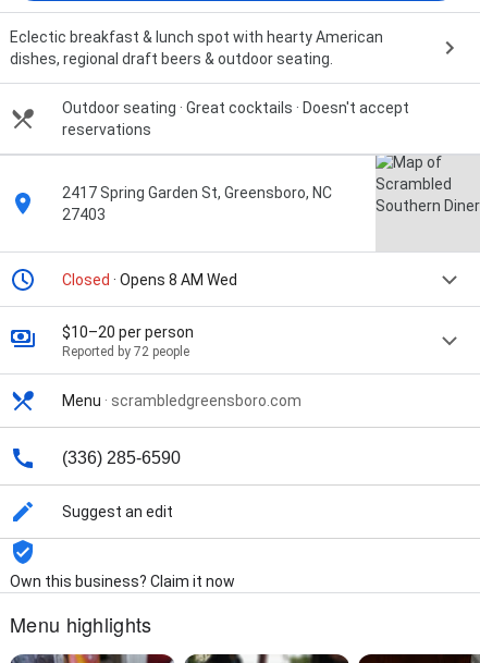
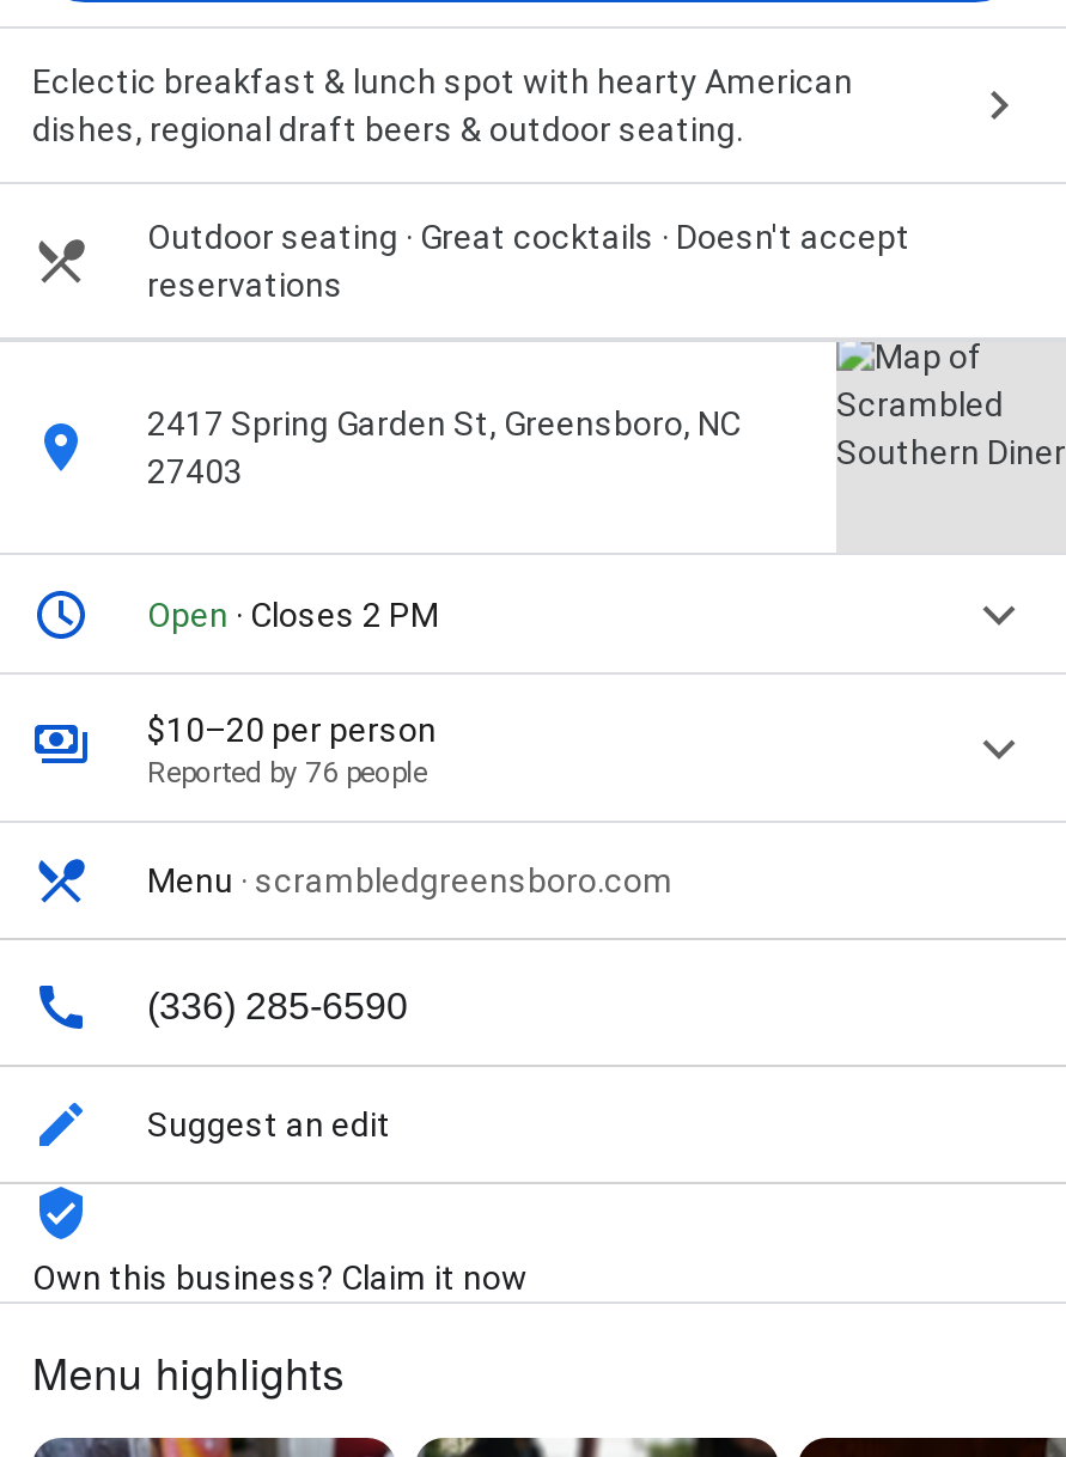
- Closed · Opens 8 AM Wed
+ Open · Closes 2 PM

- Reported by 72 people
+ Reported by 76 people
